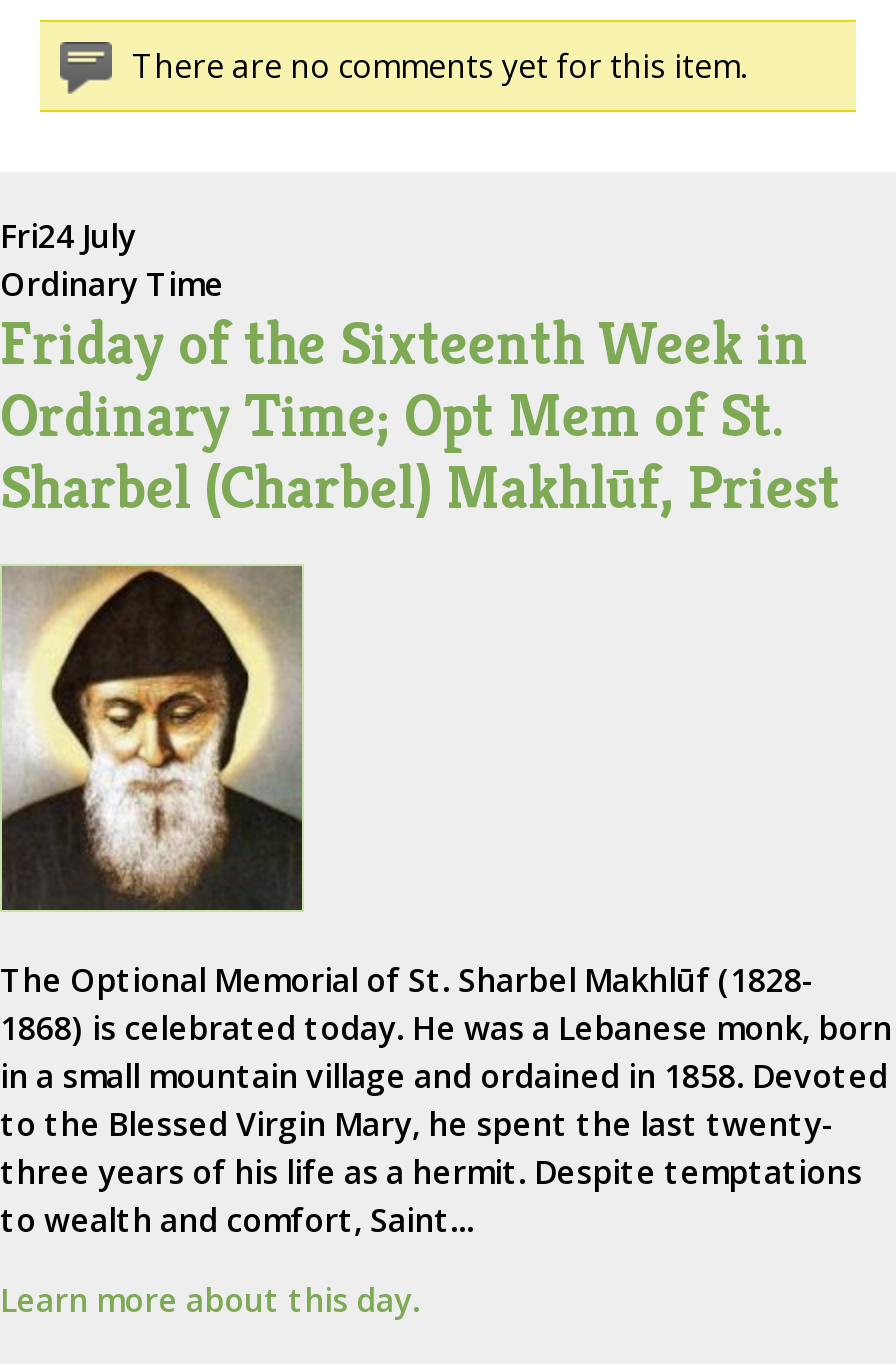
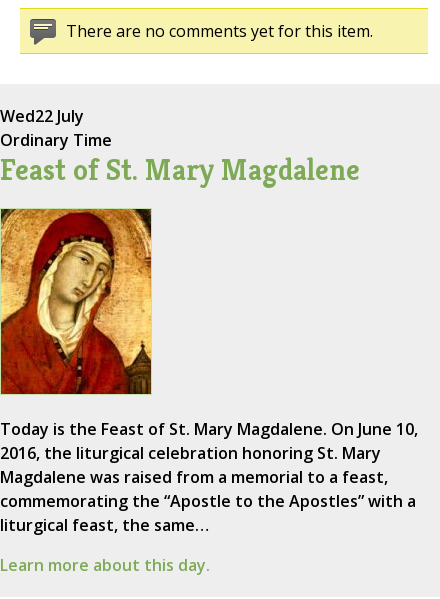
- Fri24 July
+ Wed22 July

- Friday of the Sixteenth Week in
- Ordinary Time; Opt Mem of St.
- Sharbel (Charbel) Makhlūf, Priest
+ Feast of St. Mary Magdalene

- [image]
+ [image]

- The Optional Memorial of St. Sharbel Makhlūf (1828-
- 1868) is celebrated today. He was a Lebanese monk, born
- in a small mountain village and ordained in 1858. Devoted
- to the Blessed Virgin Mary, he spent the last twenty-
- three years of his life as a hermit. Despite temptations
- to wealth and comfort, Saint…
+ Today is the Feast of St. Mary Magdalene. On June 10,
+ 2016, the liturgical celebration honoring St. Mary
+ Magdalene was raised from a memorial to a feast,
+ commemorating the “Apostle to the Apostles” with a
+ liturgical feast, the same…
